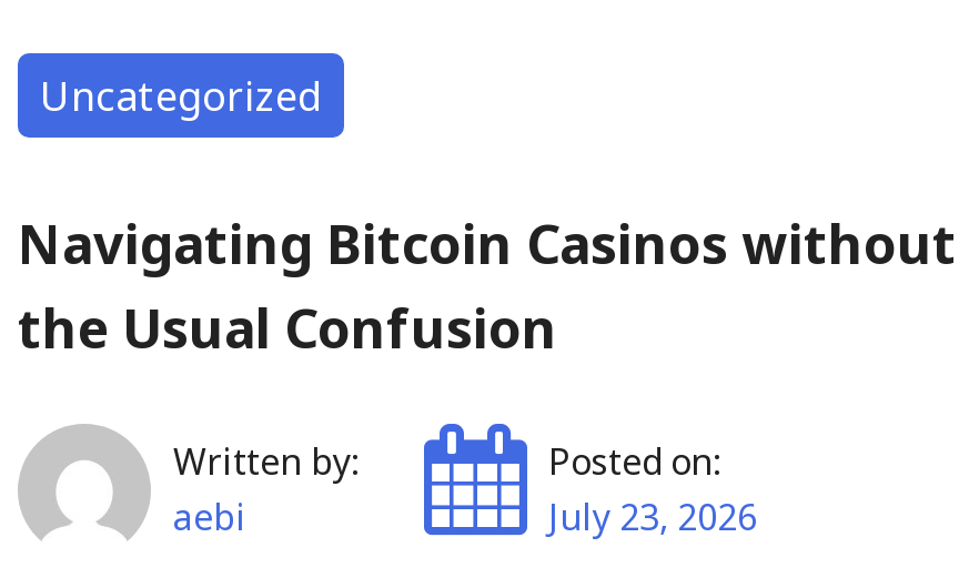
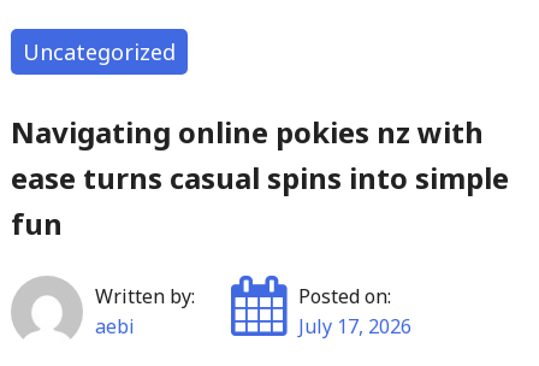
- Navigating Bitcoin Casinos without
- the Usual Confusion
+ Navigating online pokies nz with
+ ease turns casual spins into simple
+ fun

- July 23, 2026
+ July 17, 2026
